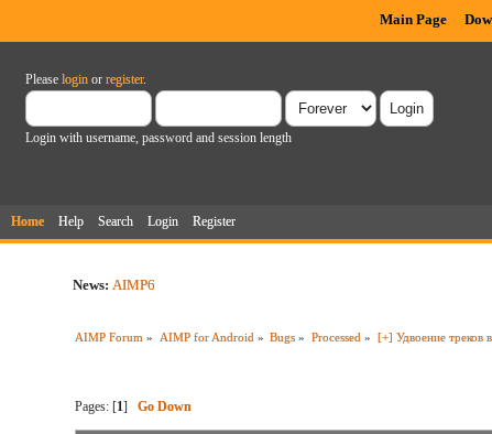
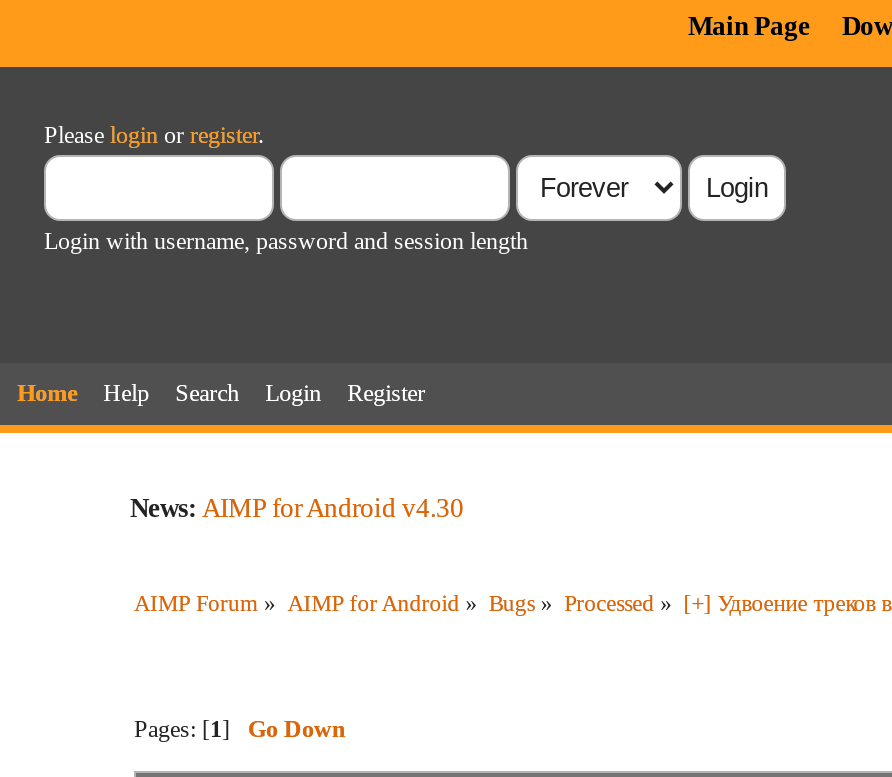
- News: AIMP6
+ News: AIMP for Android v4.30
